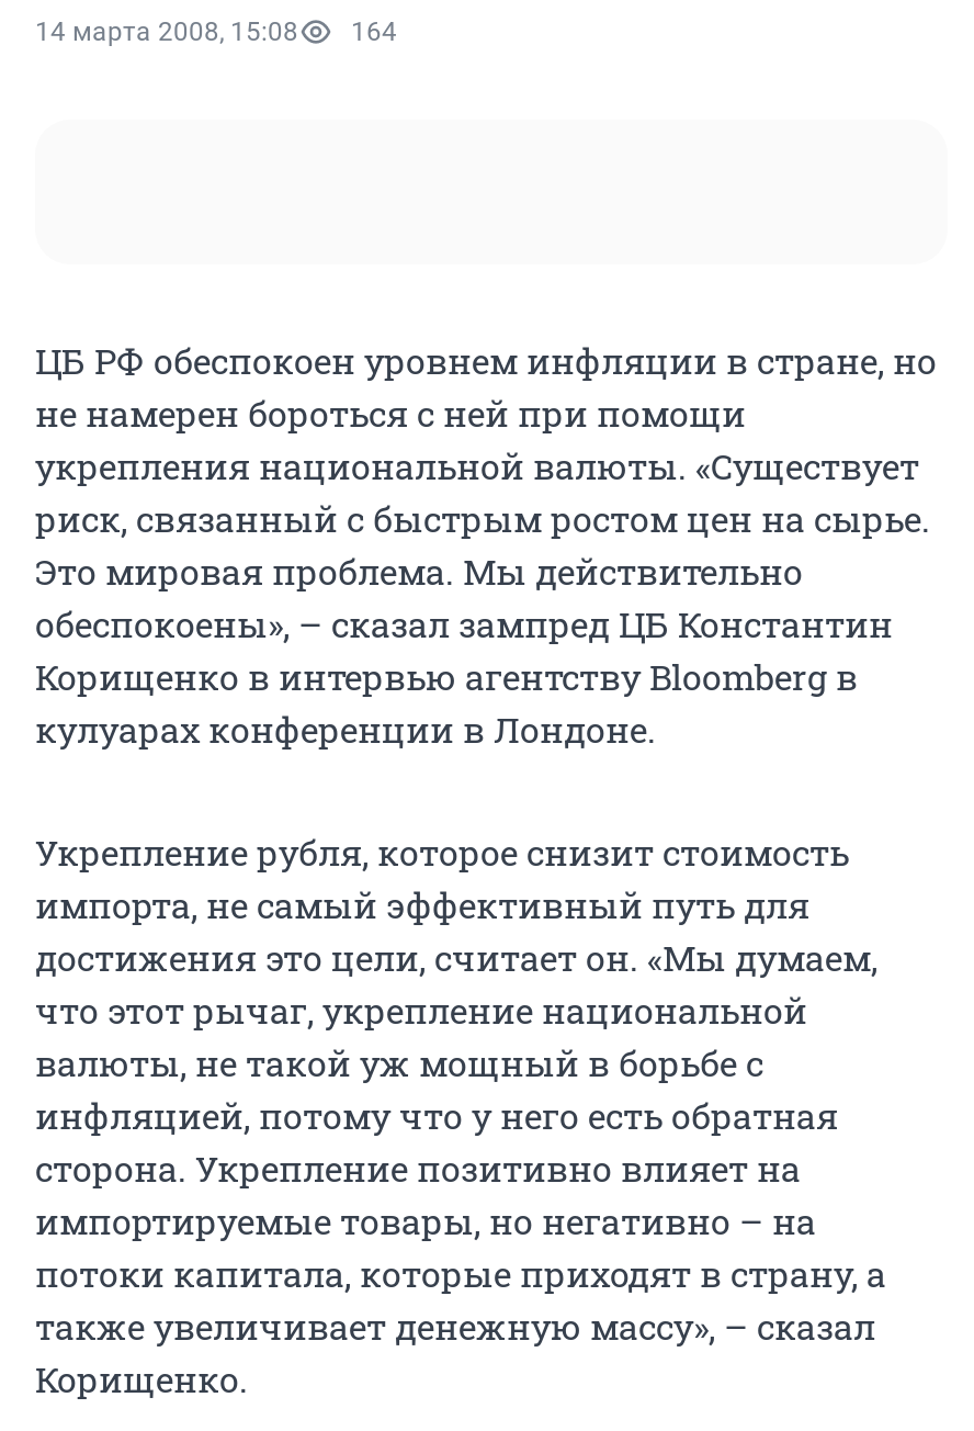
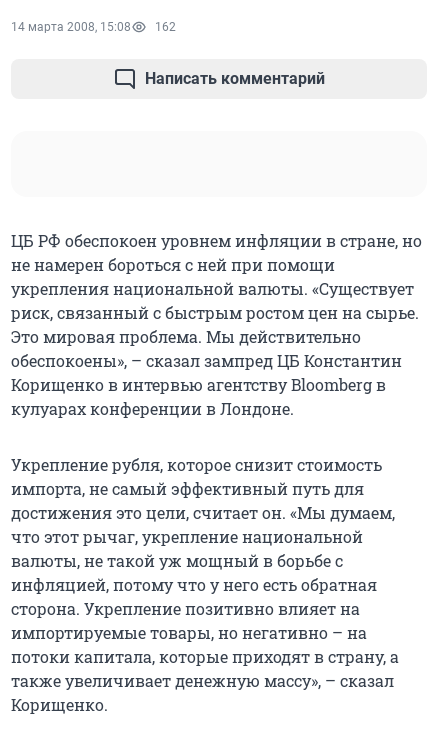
- 164
+ 162
+ Написать комментарий
